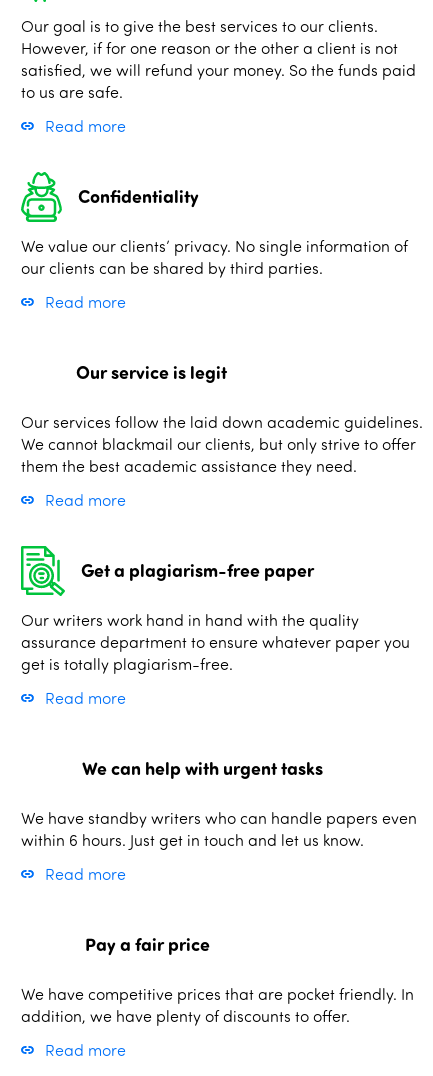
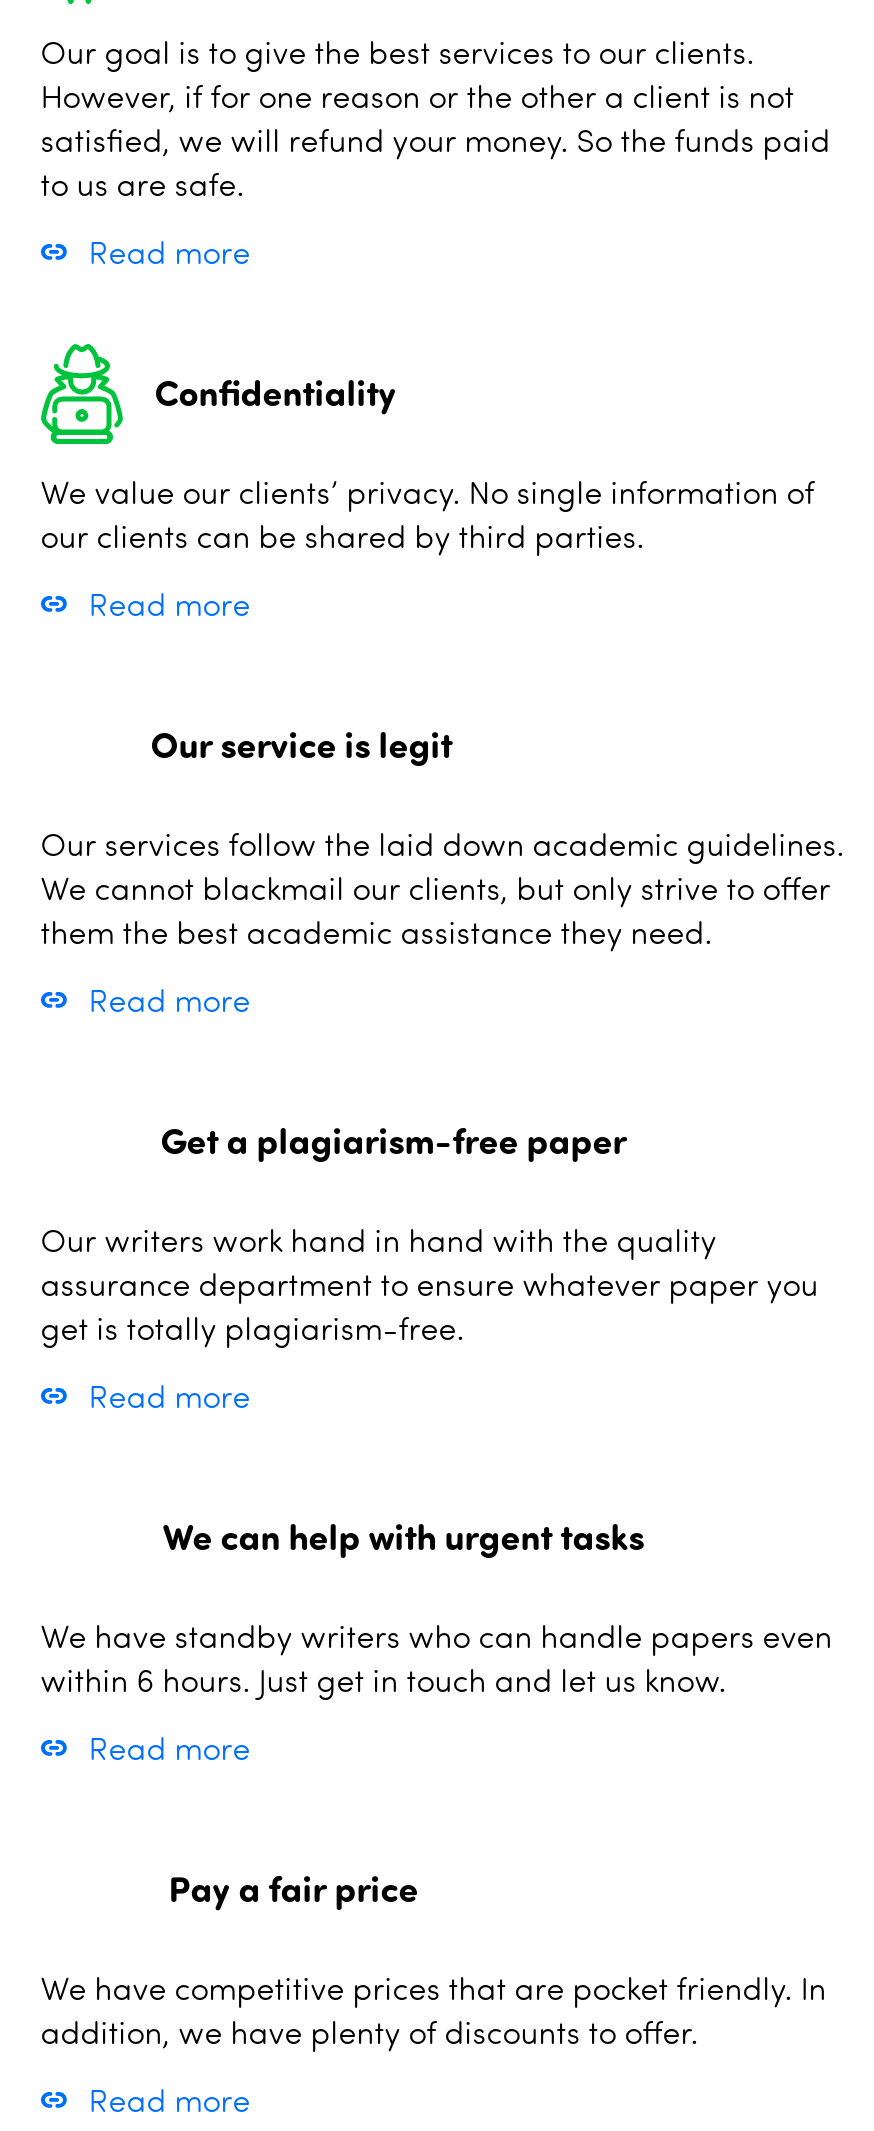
- [image]
